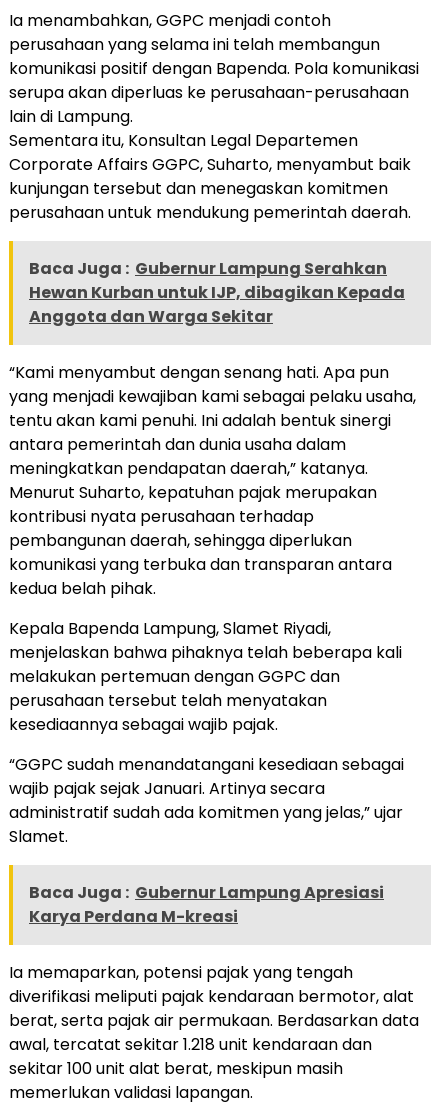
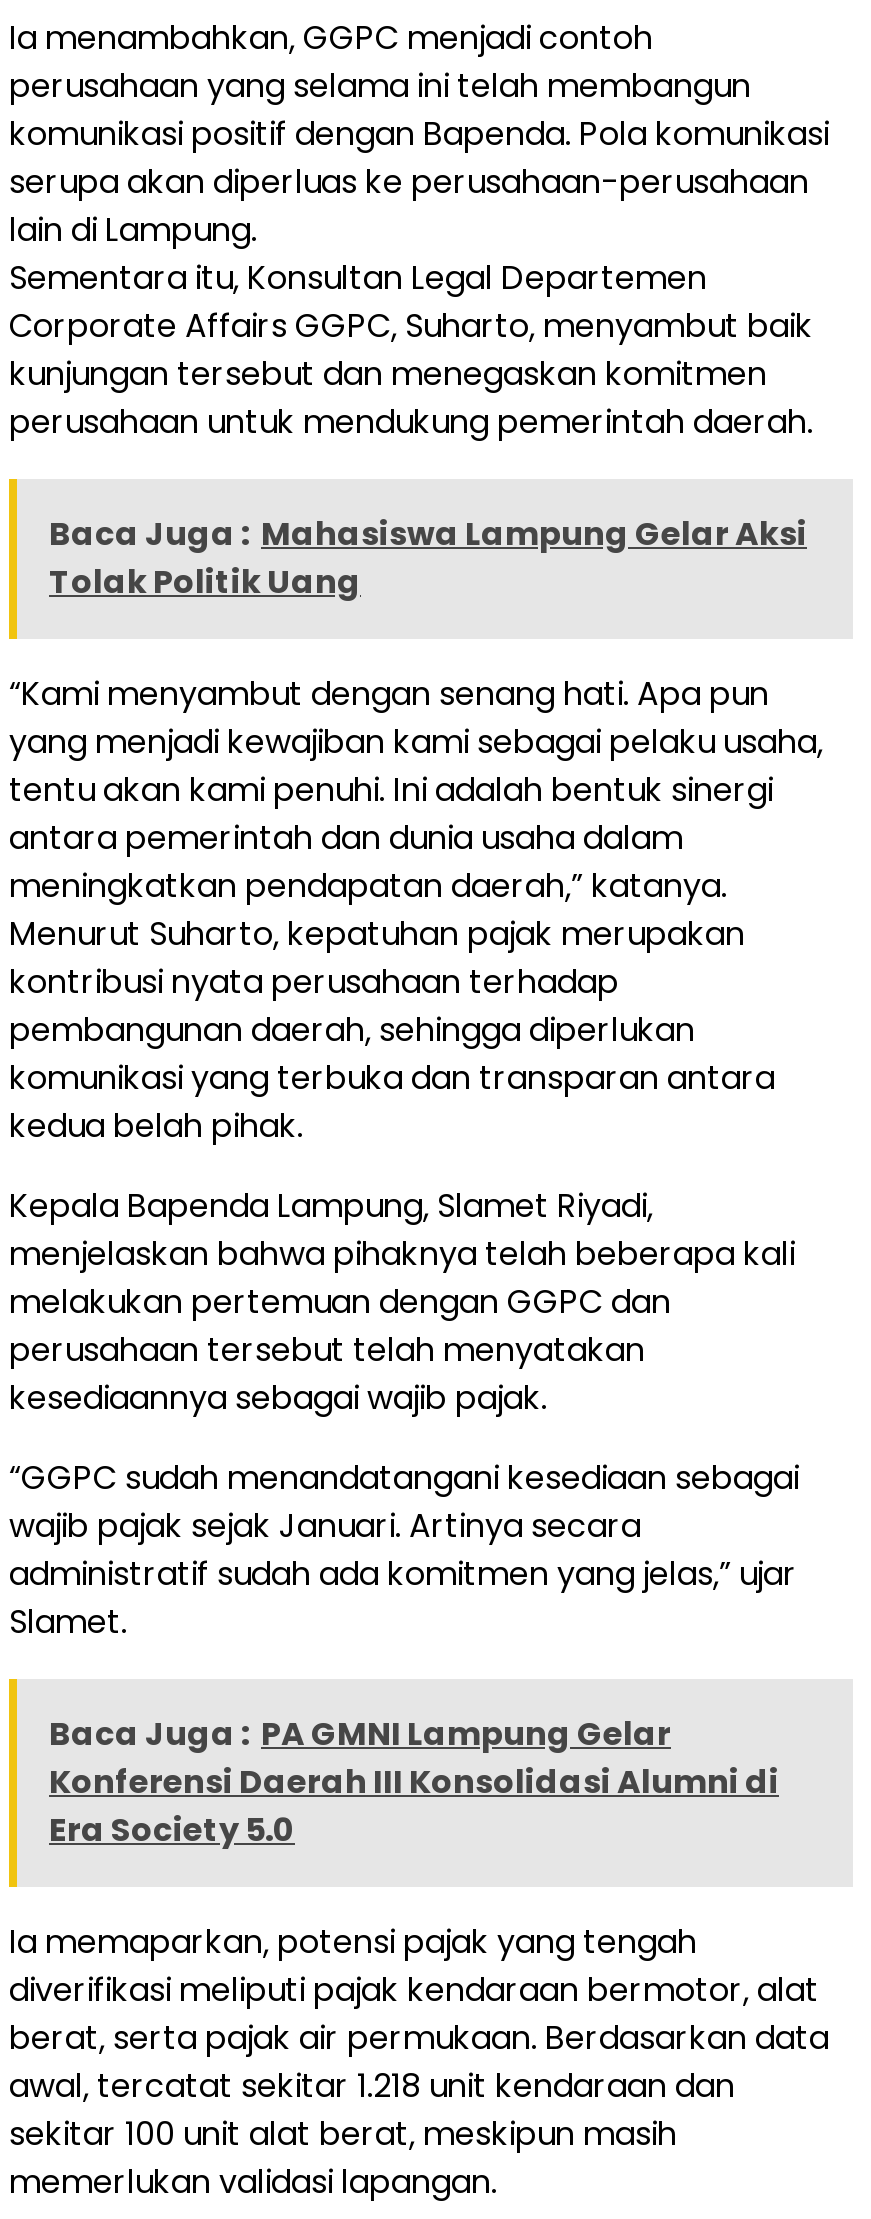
- Baca Juga : Gubernur Lampung Serahkan
- Hewan Kurban untuk IJP, dibagikan Kepada
- Anggota dan Warga Sekitar
+ Baca Juga : Mahasiswa Lampung Gelar Aksi
+ Tolak Politik Uang

moved up: “Kami menyambut dengan senang hati. Apa pun | yang menjadi kewajiban kami sebagai pelaku usaha, | tentu akan kami penuhi. Ini adalah bentuk sinergi | ... | administratif sudah ada komitmen yang jelas,” ujar | Slamet.

- Baca Juga : Gubernur Lampung Apresiasi
- Karya Perdana M-kreasi
+ Baca Juga : PA GMNI Lampung Gelar
+ Konferensi Daerah III Konsolidasi Alumni di
+ Era Society 5.0
